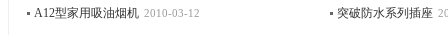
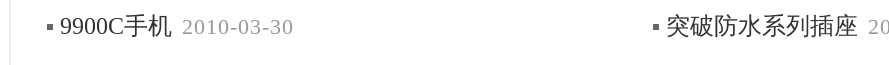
- A12型家用吸油烟机 2010-03-12
+ 9900C手机 2010-03-30
